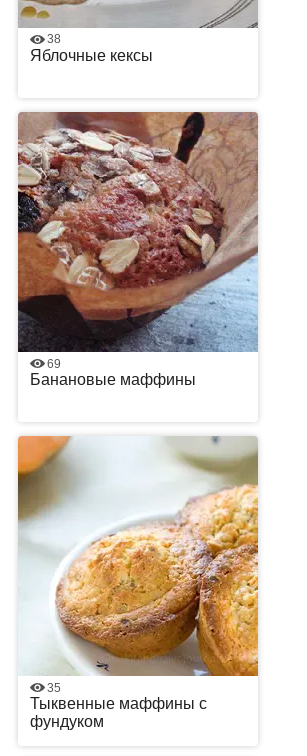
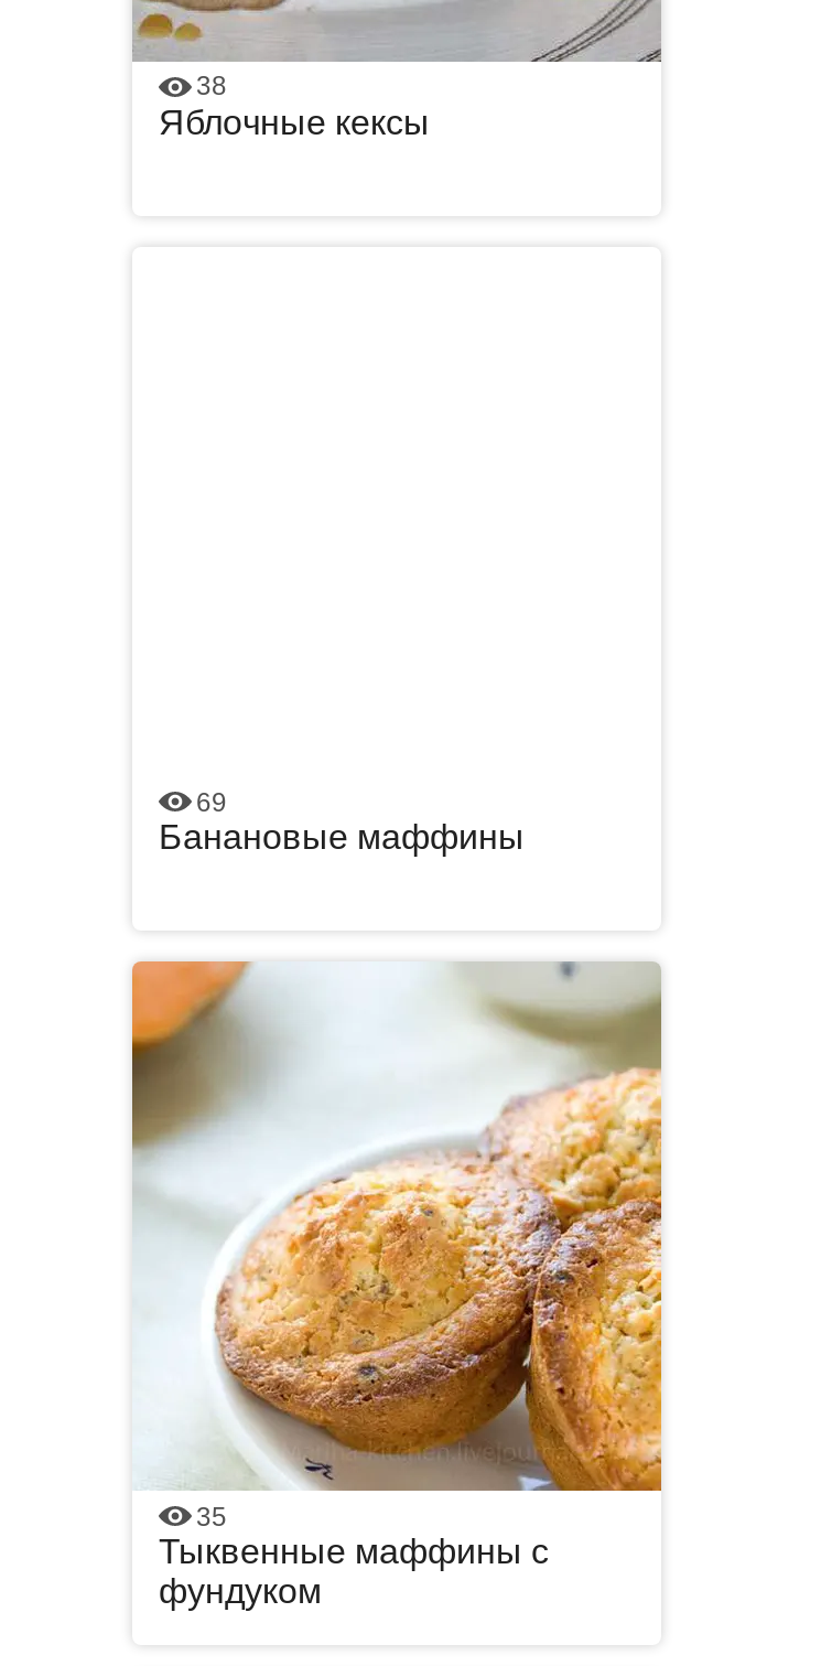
- [image]
